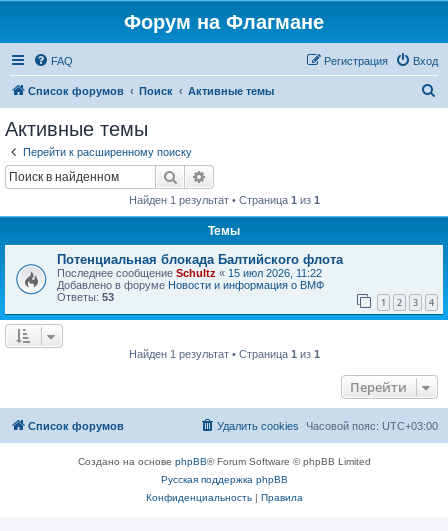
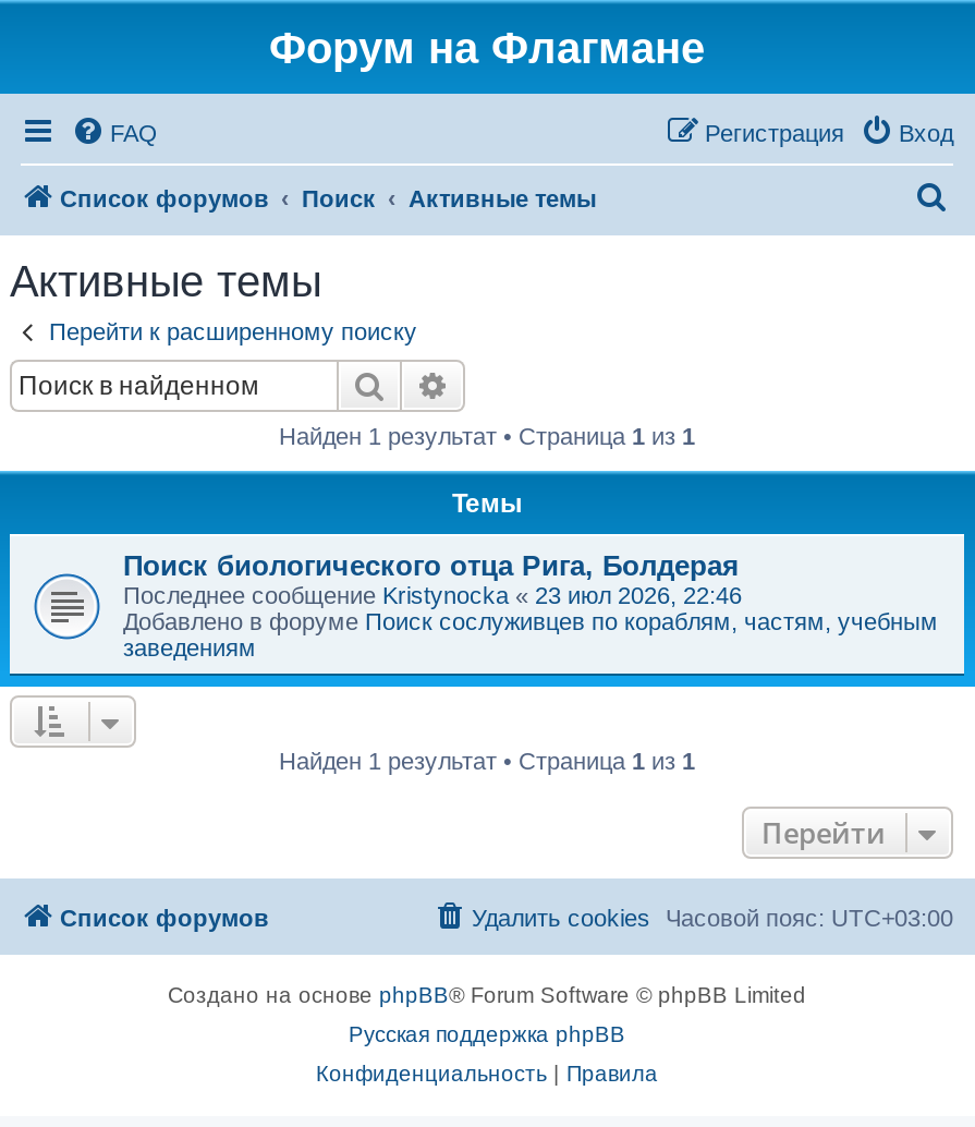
- Потенциальная блокада Балтийского флота
- Последнее сообщение Schultz «15 июл 2026, 11:22
- Добавлено в форуме Новости и информация о ВМФ
- Ответы: 53
- 1
- 2
- 3
- 4
+ Поиск биологического отца Рига, Болдерая
+ Последнее сообщение Kristynocka «23 июл 2026, 22:46
+ Добавлено в форуме Поиск сослуживцев по кораблям, частям, учебным
+ заведениям
